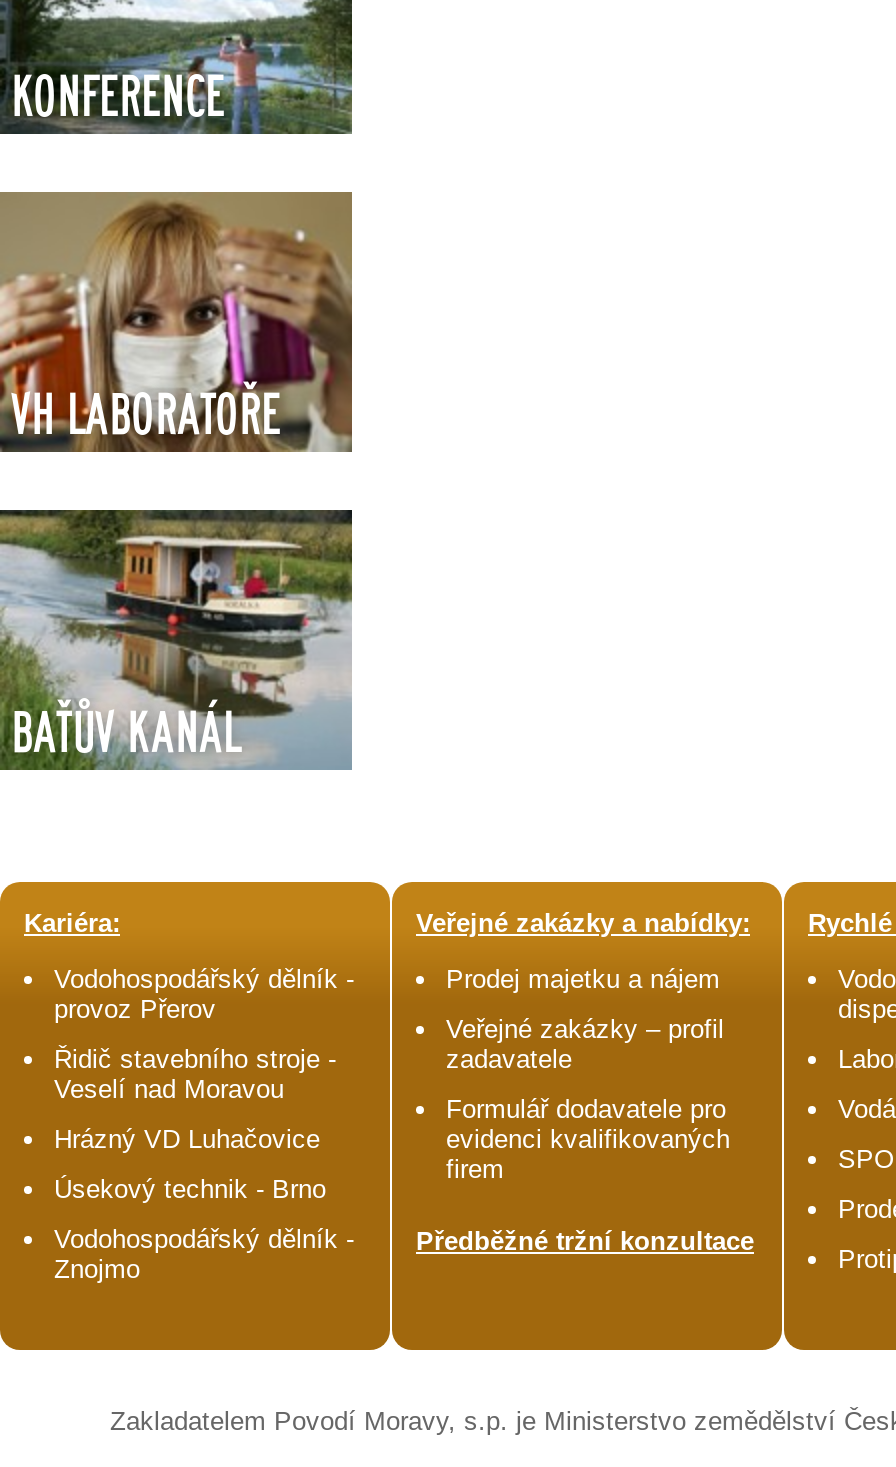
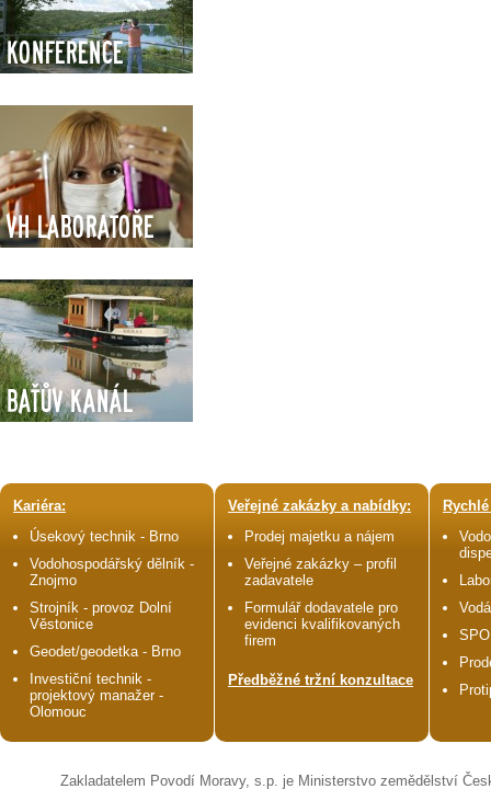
- Vodohospodářský dělník -
- provoz Přerov
- Řidič stavebního stroje -
- Veselí nad Moravou
- Hrázný VD Luhačovice

+ Strojník - provoz Dolní
+ Věstonice
+ Geodet/geodetka - Brno
+ Investiční technik -
+ projektový manažer -
+ Olomouc

moved up: Úsekový technik - Brno | Vodohospodářský dělník - | Znojmo
